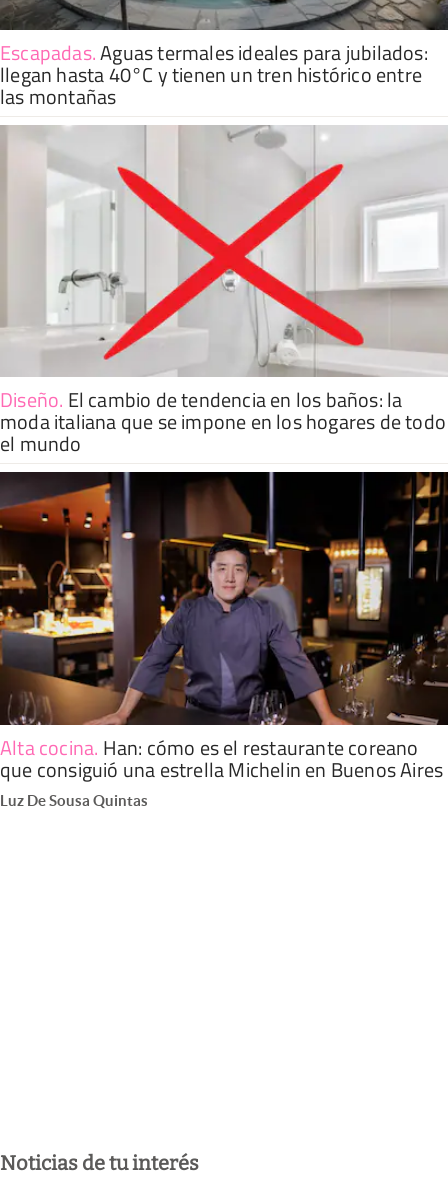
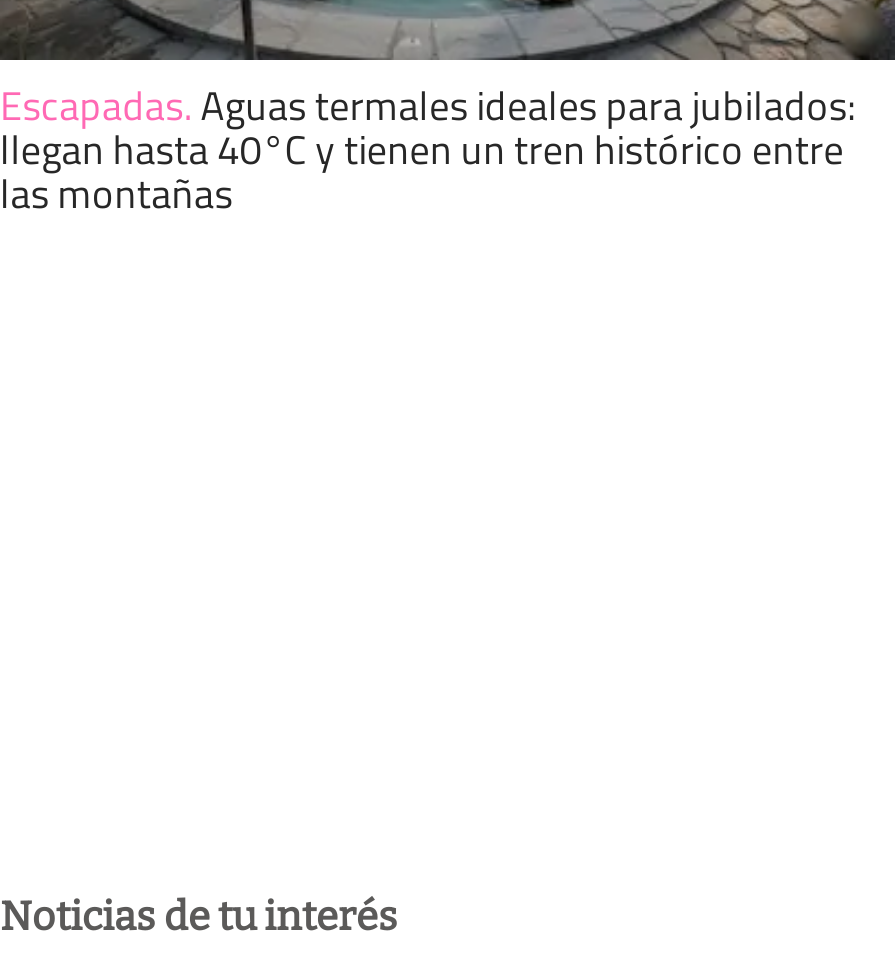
- [image]
- Diseño. El cambio de tendencia en los baños: la
- moda italiana que se impone en los hogares de todo
- el mundo

- [image]
- Alta cocina. Han: cómo es el restaurante coreano
- que consiguió una estrella Michelin en Buenos Aires
- Luz De Sousa Quintas
